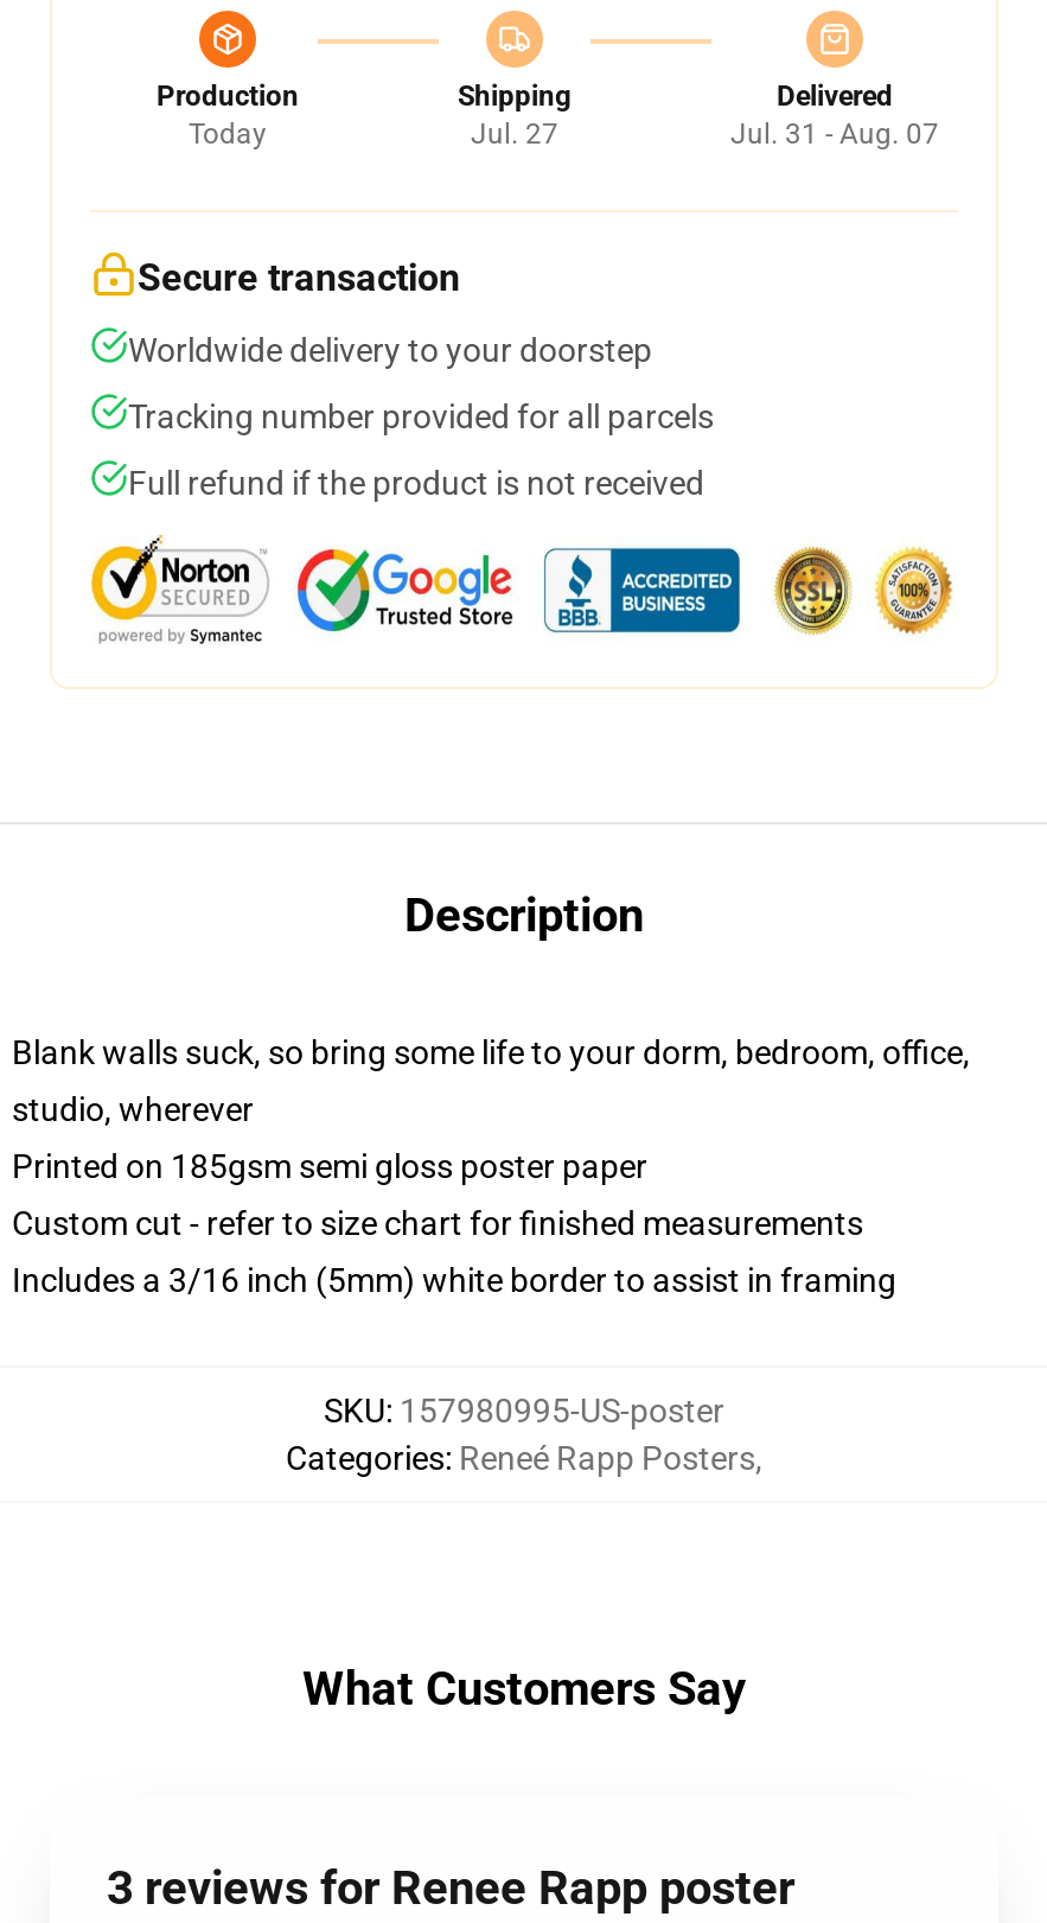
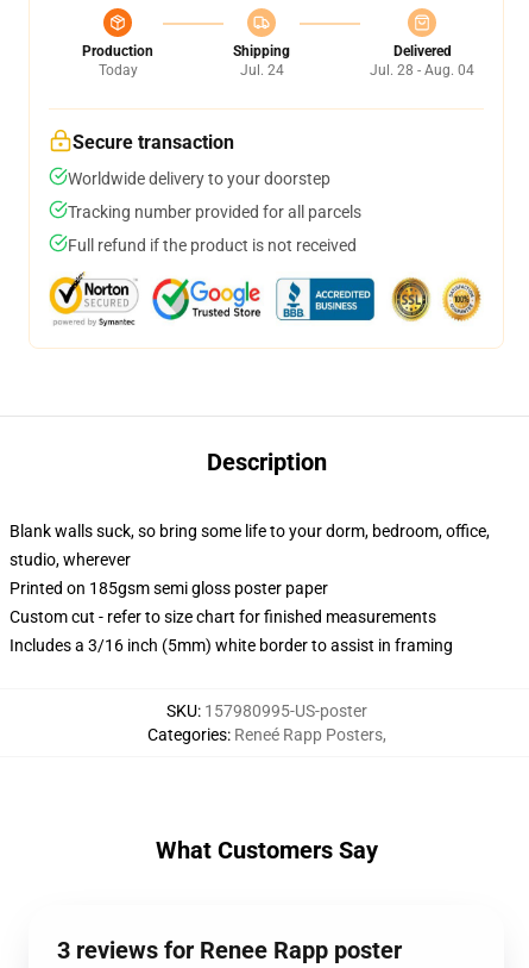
- Jul. 27
+ Jul. 24

- Jul. 31 - Aug. 07
+ Jul. 28 - Aug. 04
